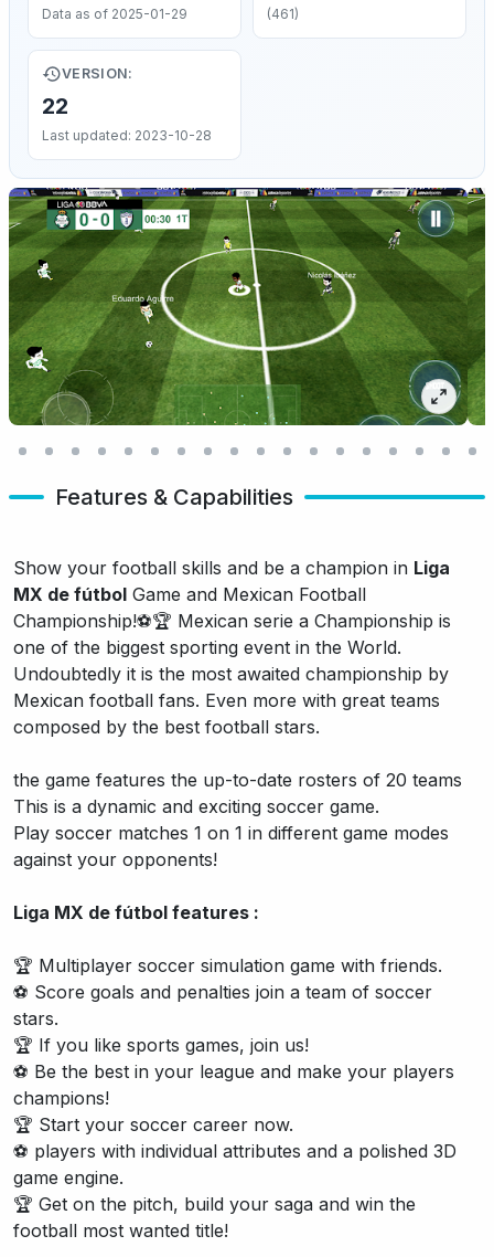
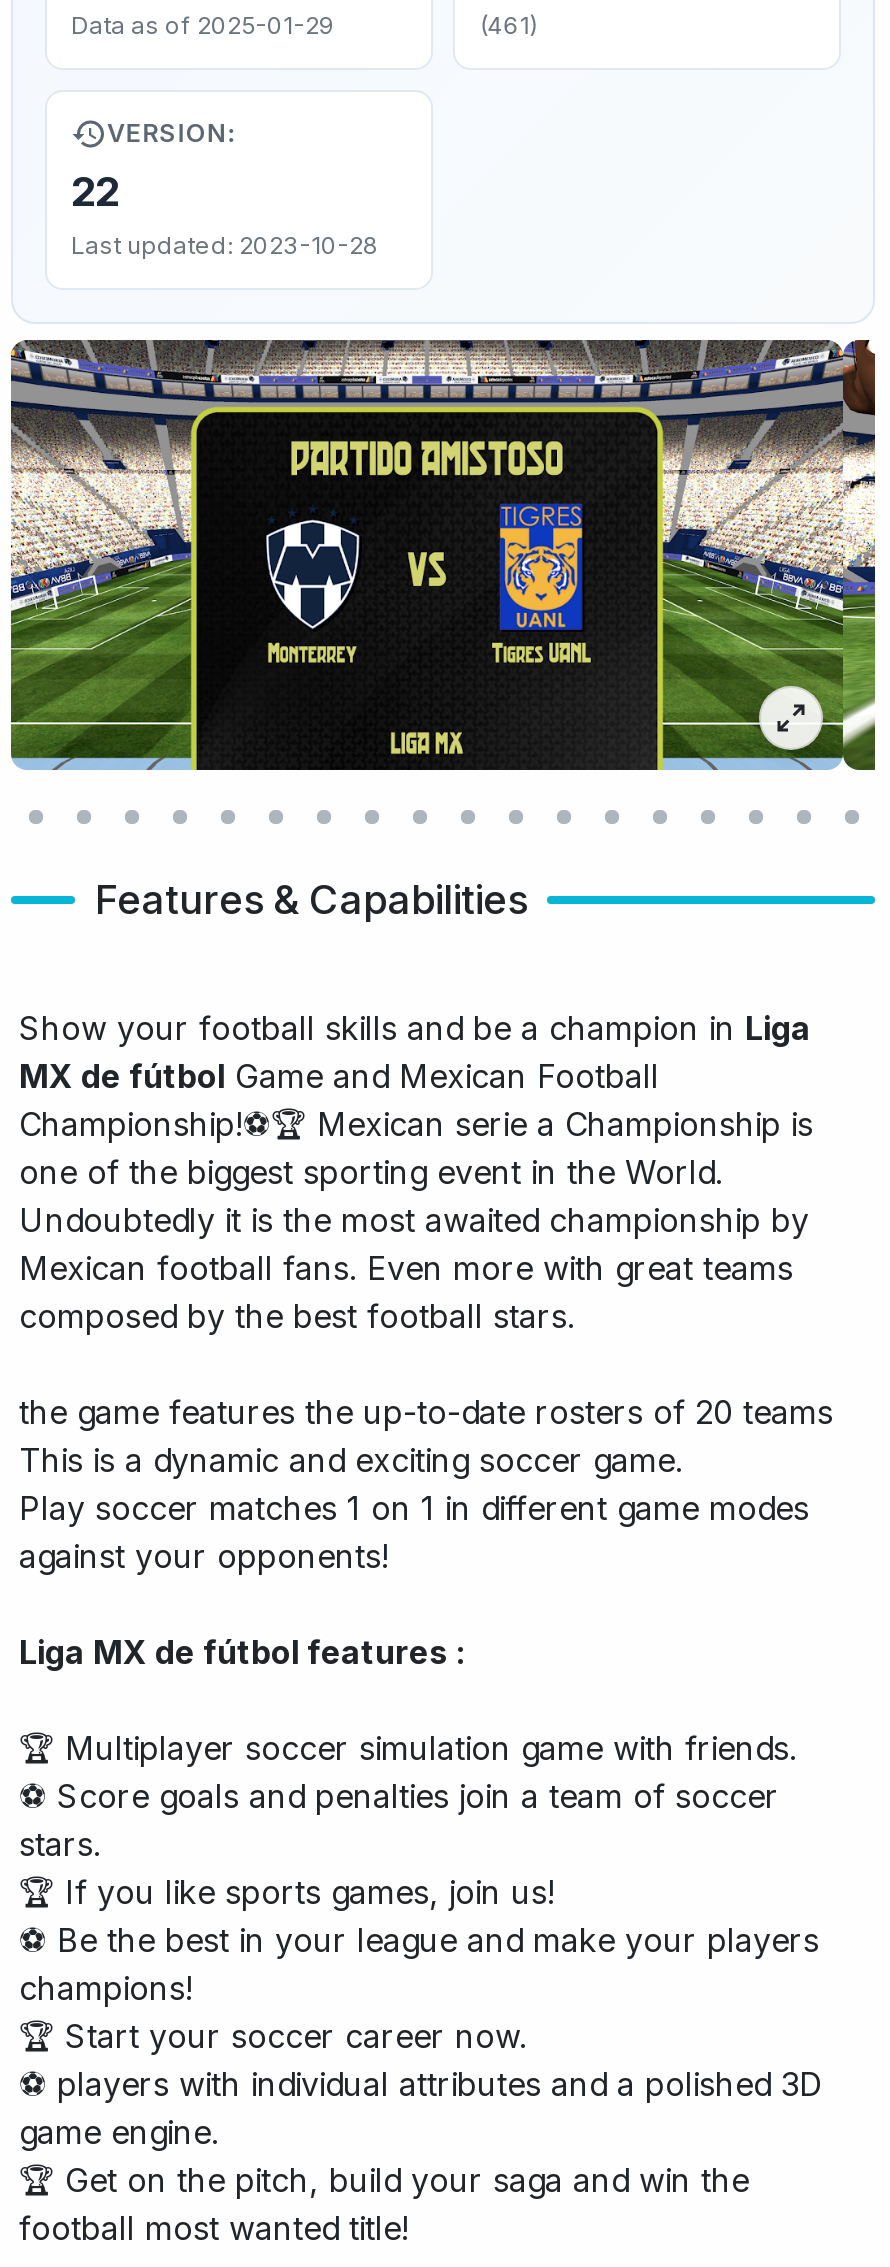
- [image]
+ [image]
